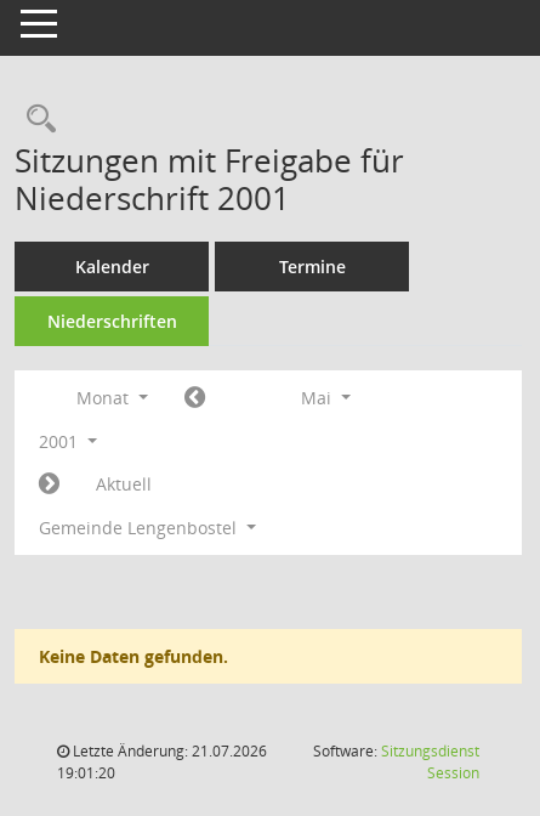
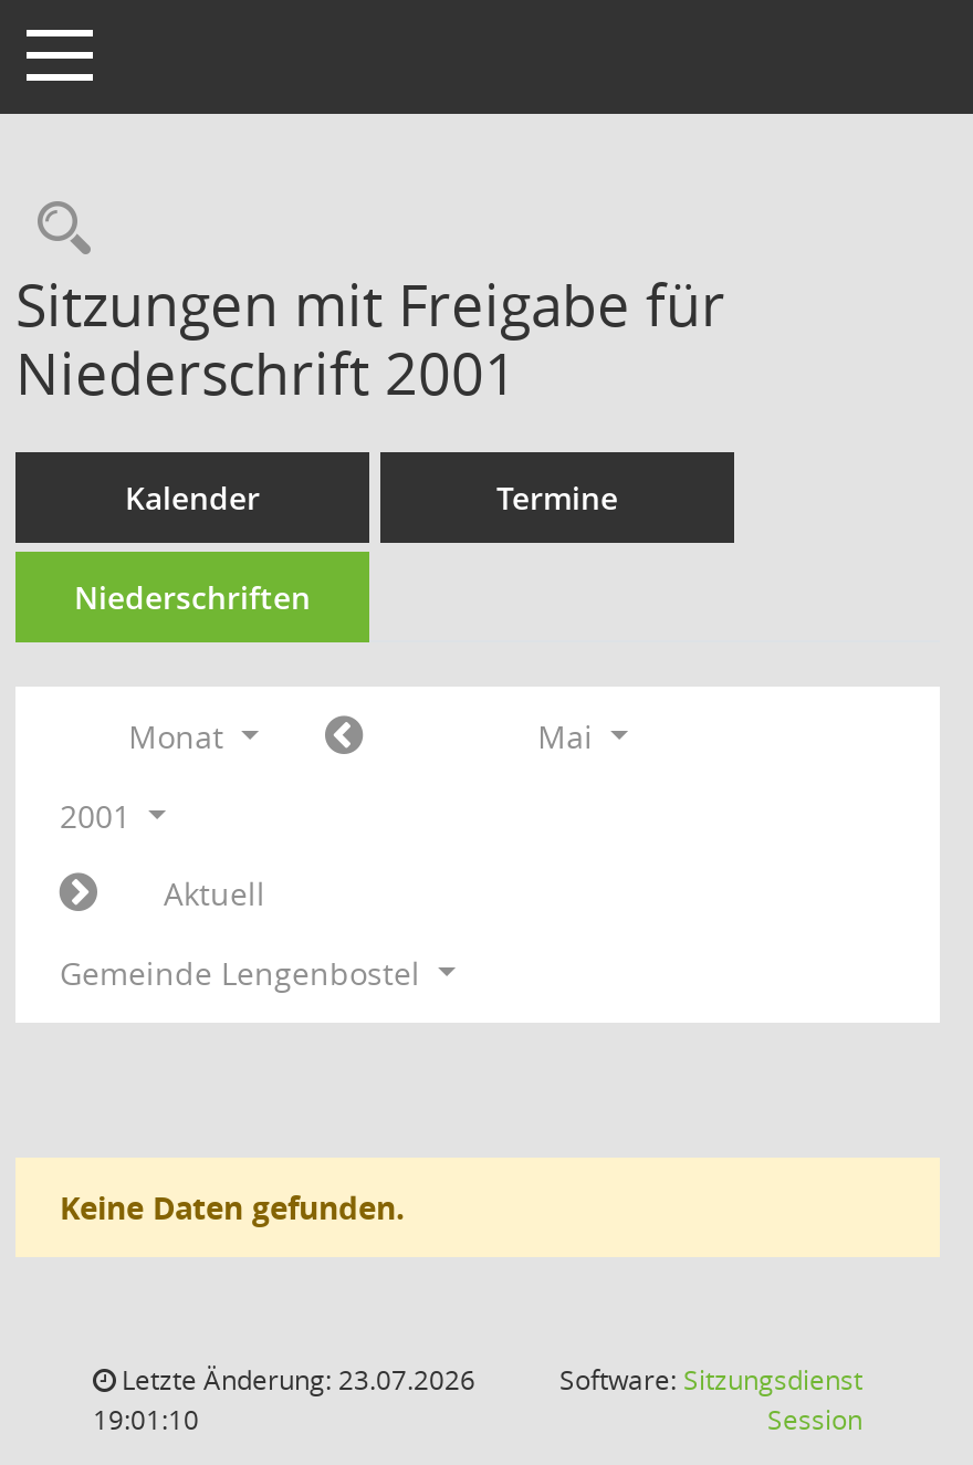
- Letzte Änderung: 21.07.2026
+ Letzte Änderung: 23.07.2026

- 19:01:20
+ 19:01:10
